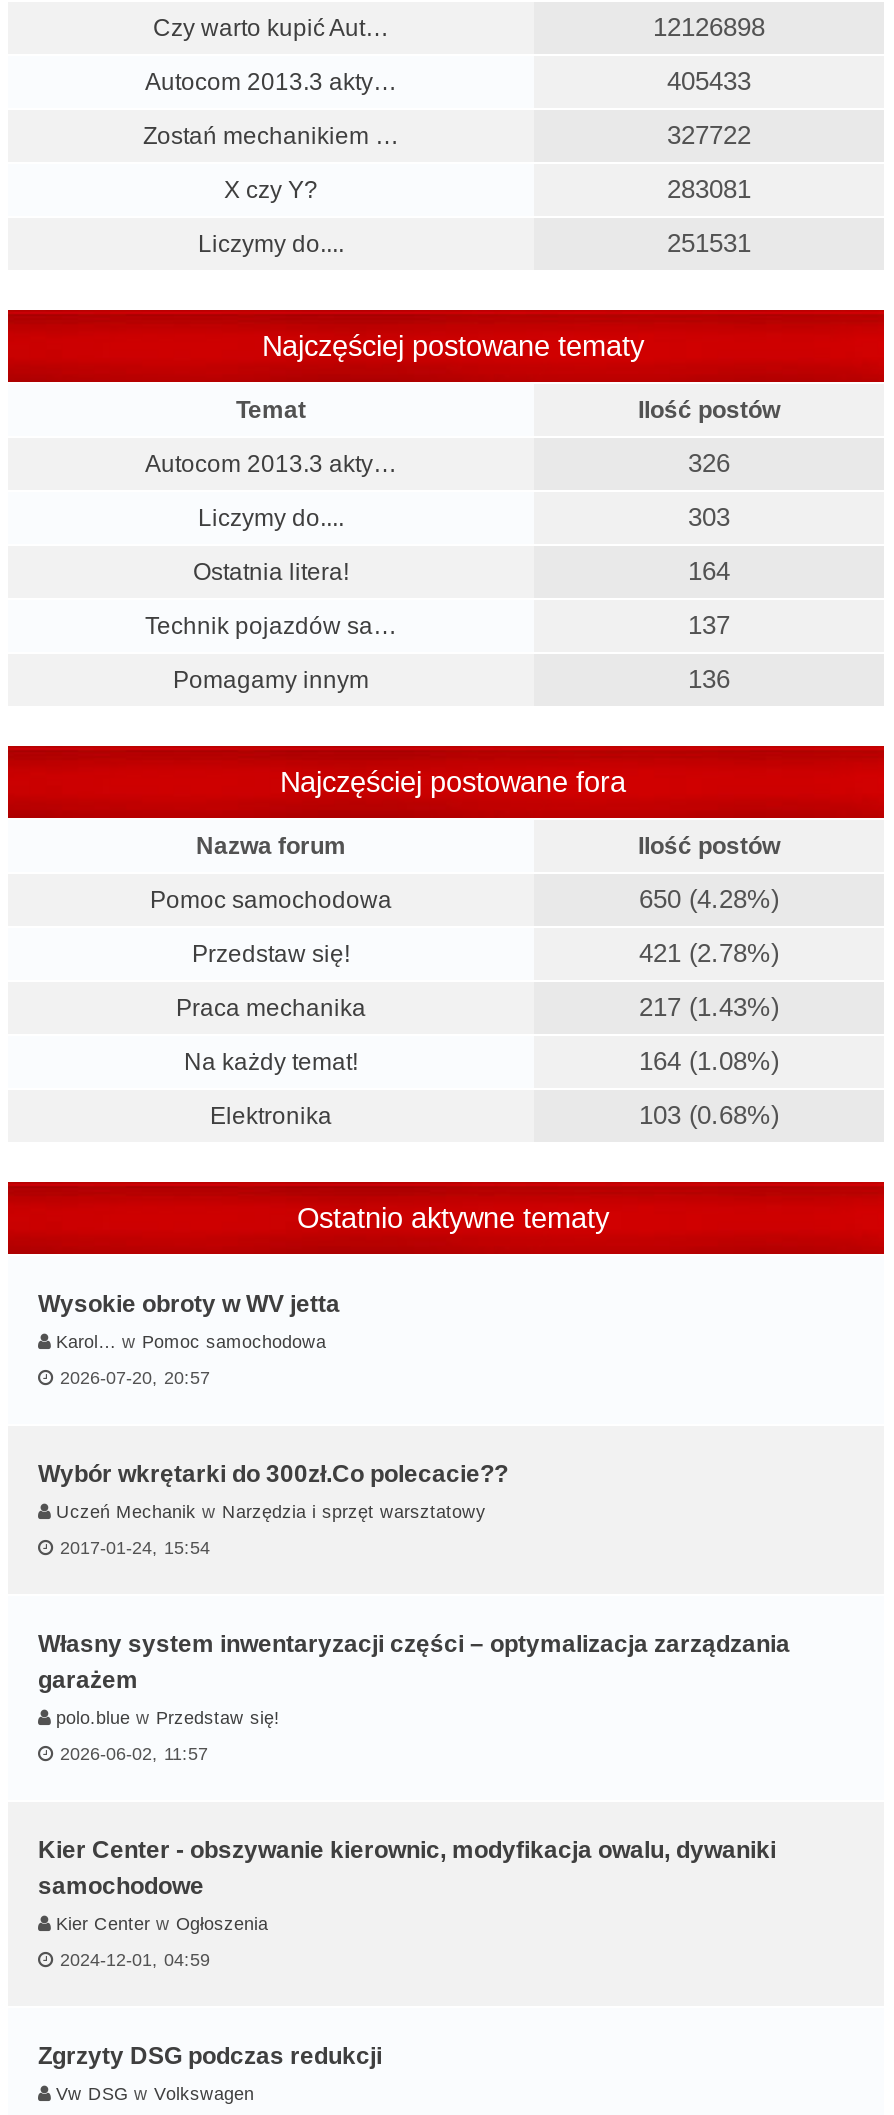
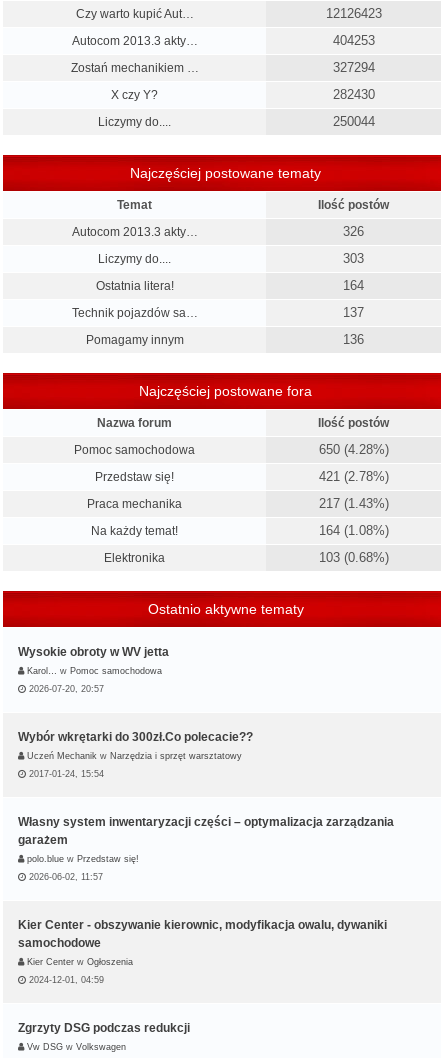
- 12126898
+ 12126423

- 405433
+ 404253

- 327722
+ 327294

- 283081
+ 282430

- 251531
+ 250044
